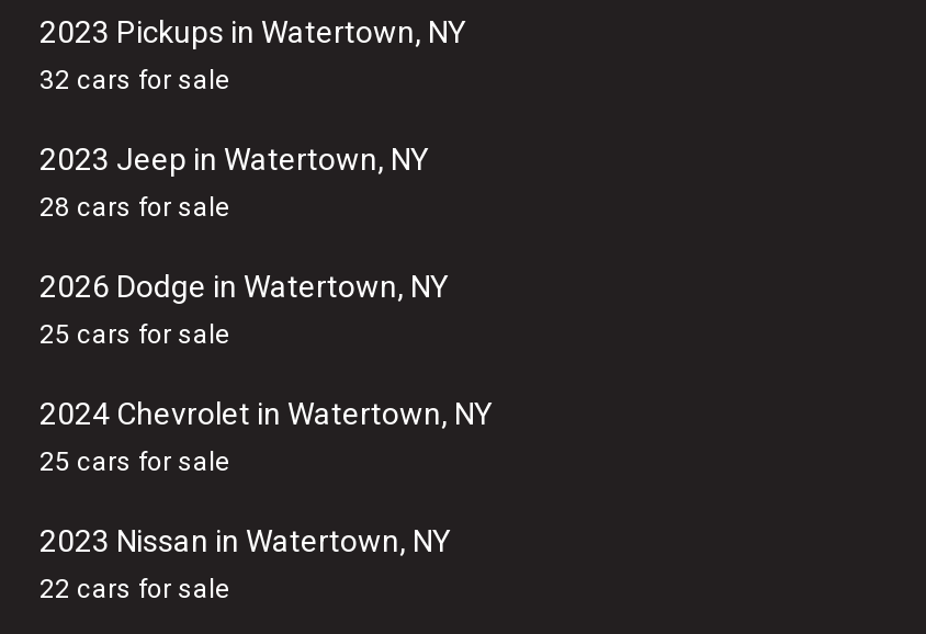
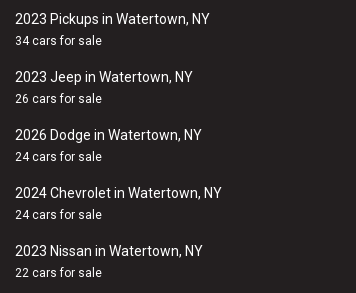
- 32 cars for sale
+ 34 cars for sale

- 28 cars for sale
+ 26 cars for sale

- 25 cars for sale
+ 24 cars for sale

- 25 cars for sale
+ 24 cars for sale
